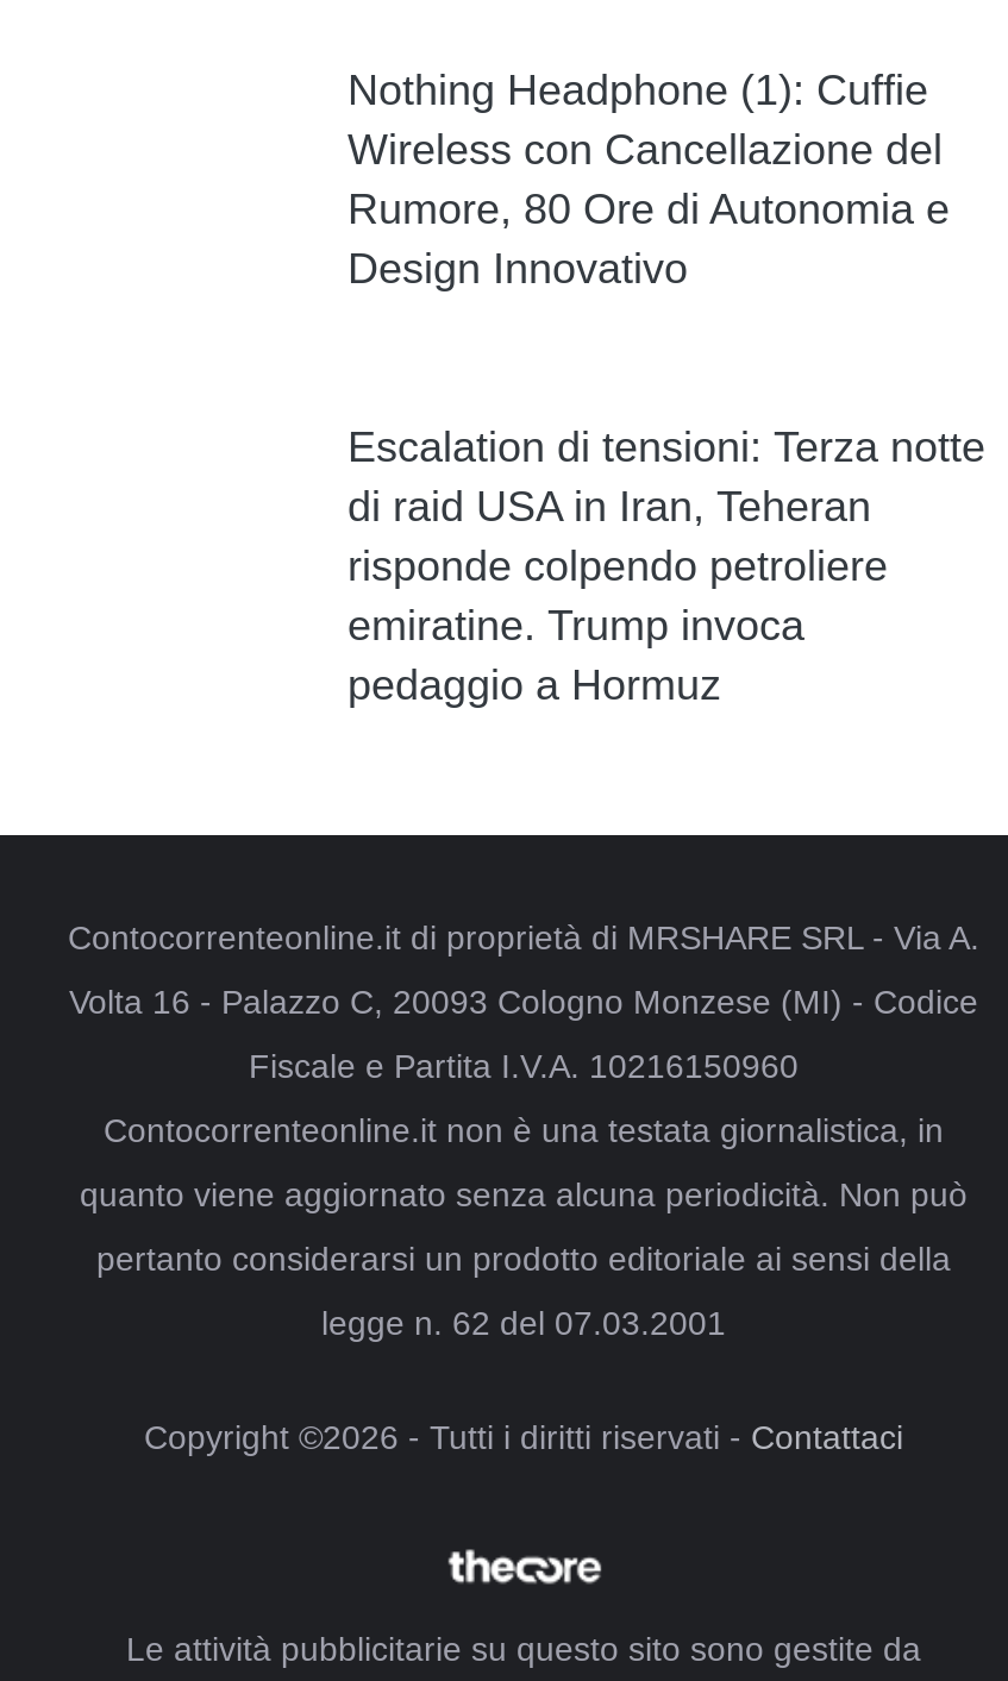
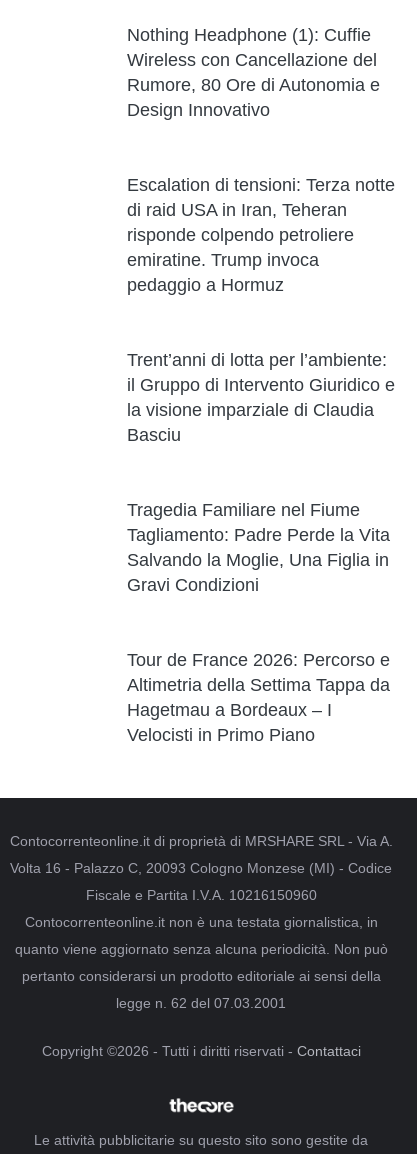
+ Trent’anni di lotta per l’ambiente:
+ il Gruppo di Intervento Giuridico e
+ la visione imparziale di Claudia
+ Basciu

+ Tragedia Familiare nel Fiume
+ Tagliamento: Padre Perde la Vita
+ Salvando la Moglie, Una Figlia in
+ Gravi Condizioni

+ Tour de France 2026: Percorso e
+ Altimetria della Settima Tappa da
+ Hagetmau a Bordeaux – I
+ Velocisti in Primo Piano
